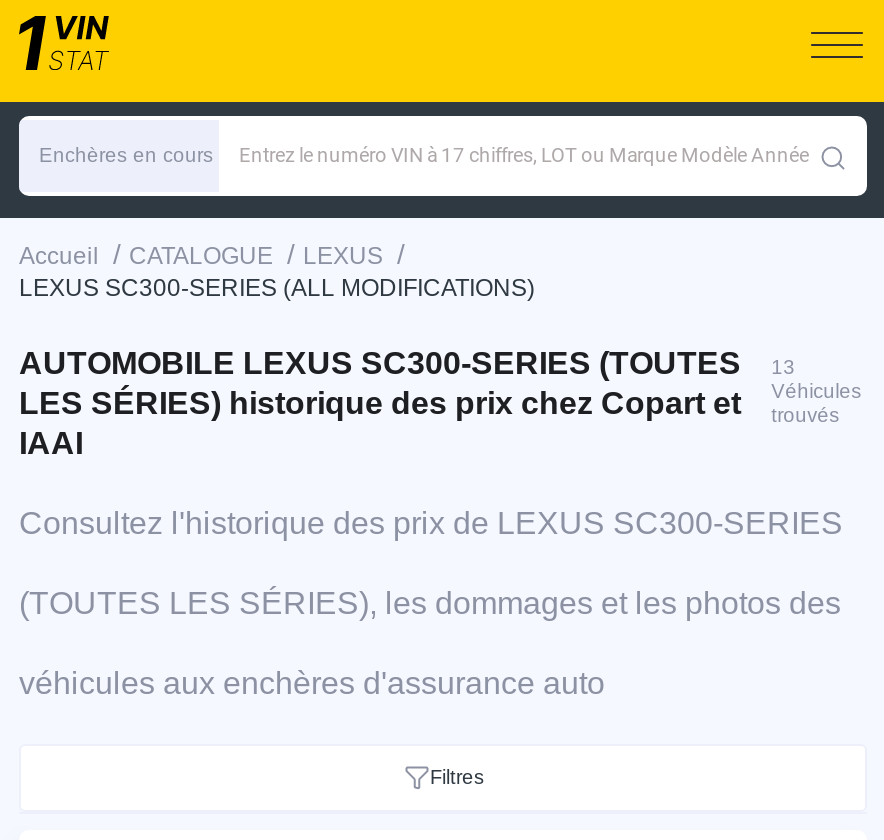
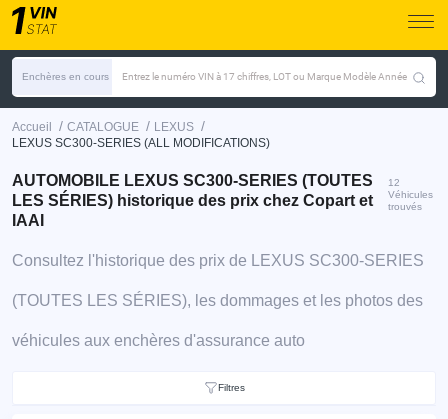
- AUTOMOBILE LEXUS SC300-SERIES (TOUTES 13
+ AUTOMOBILE LEXUS SC300-SERIES (TOUTES 12
